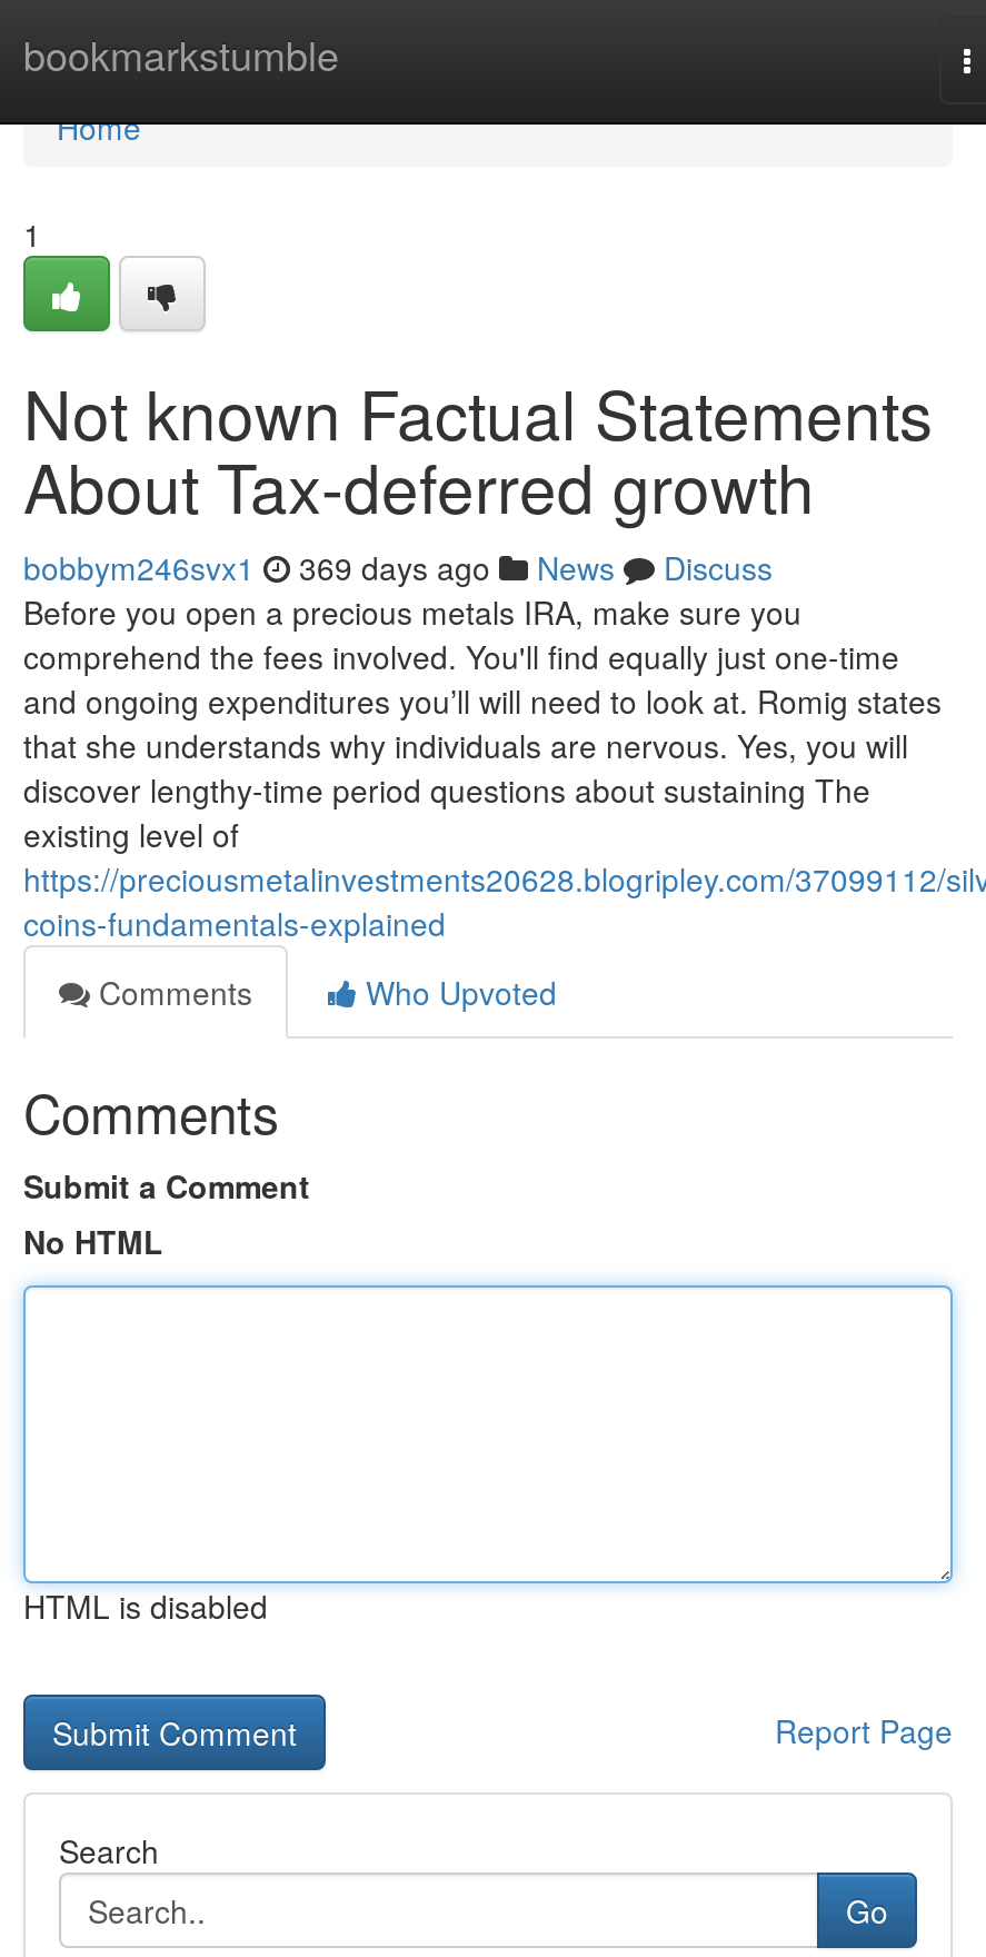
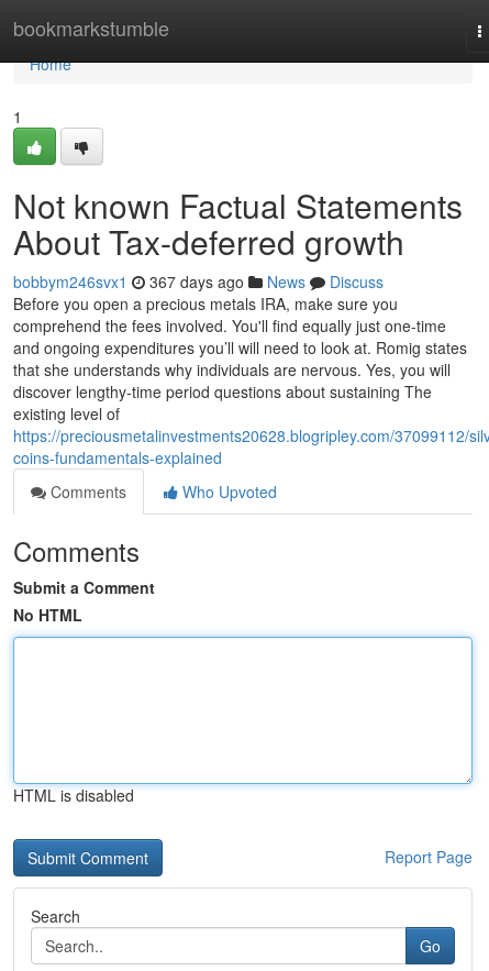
- bobbym246svx1 369 days ago News Discuss
+ bobbym246svx1 367 days ago News Discuss
